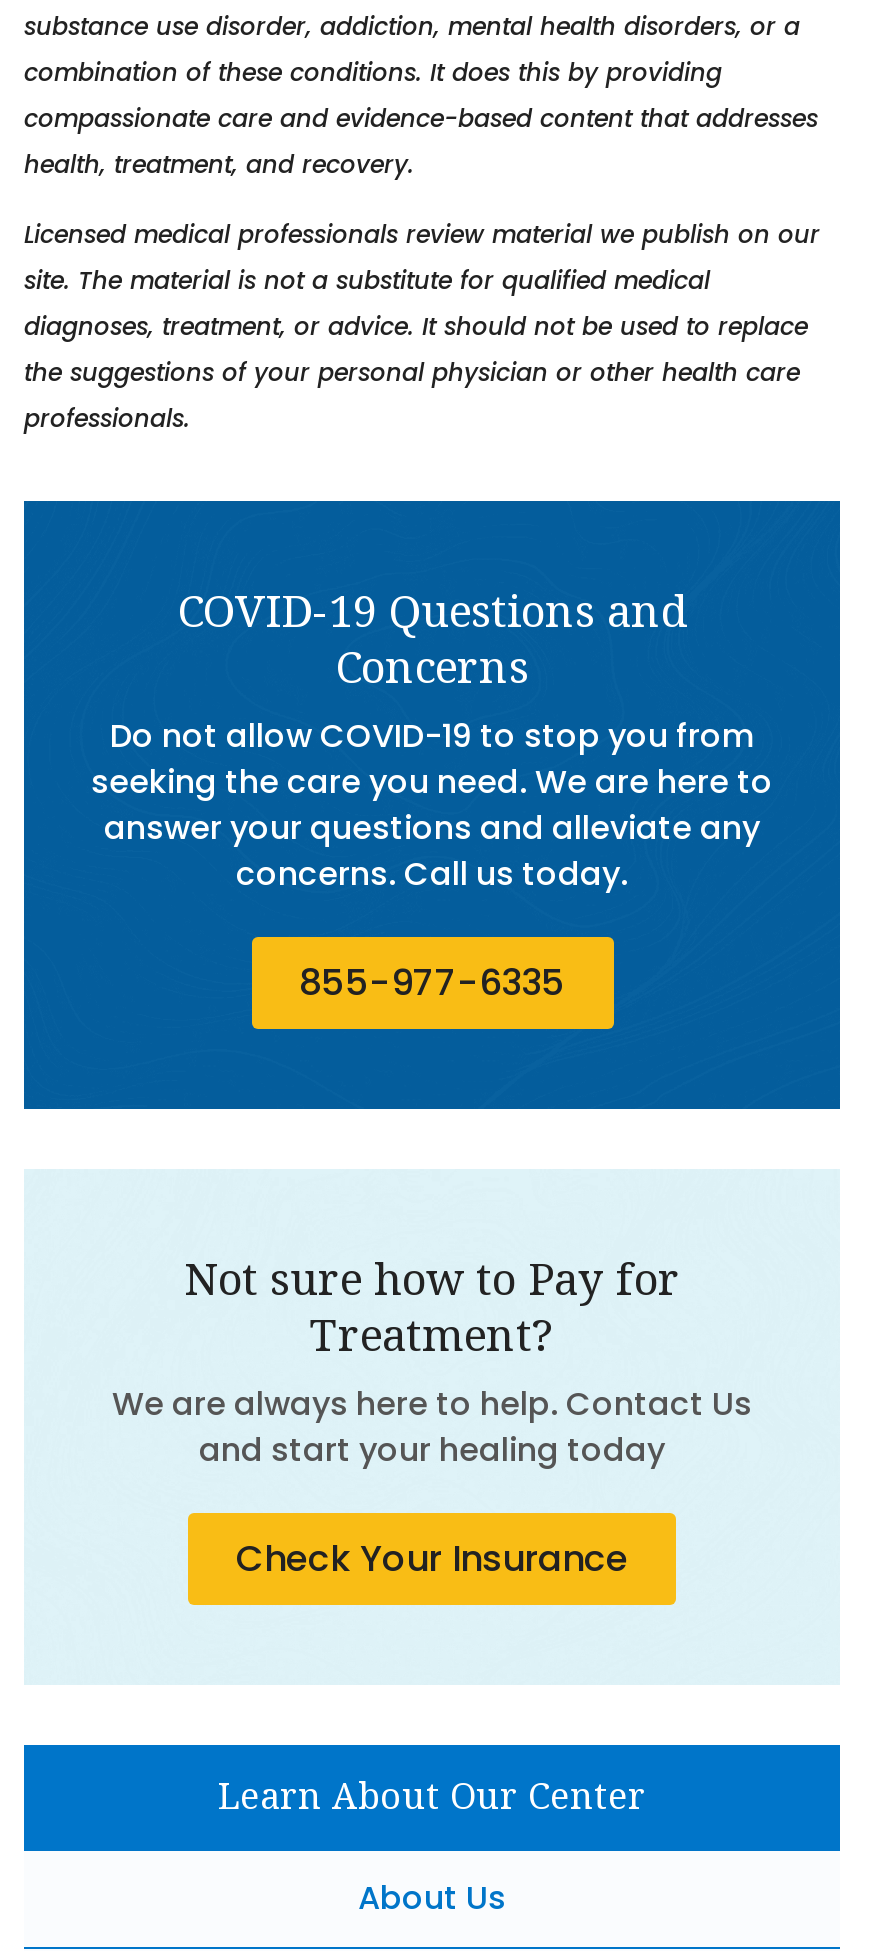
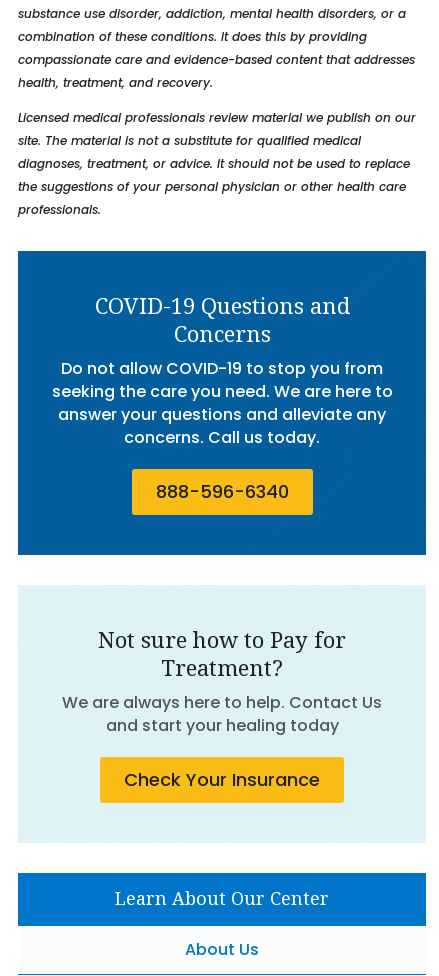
- 855-977-6335
+ 888-596-6340
